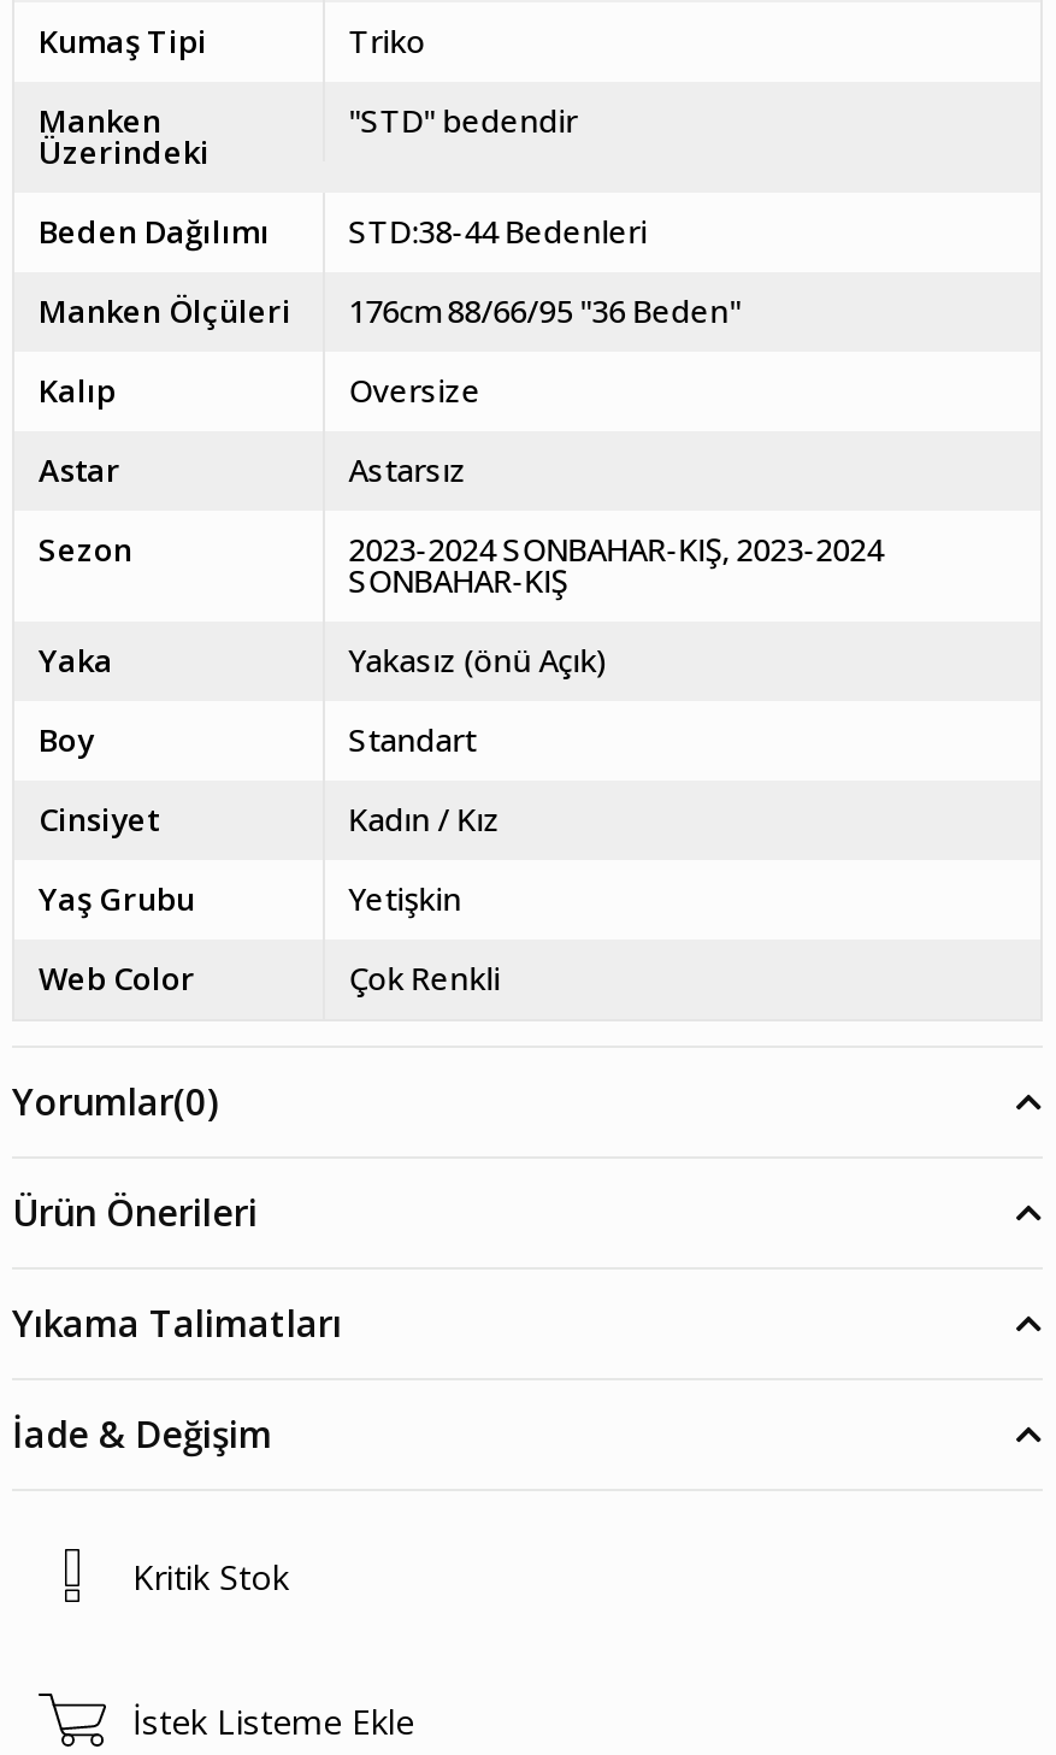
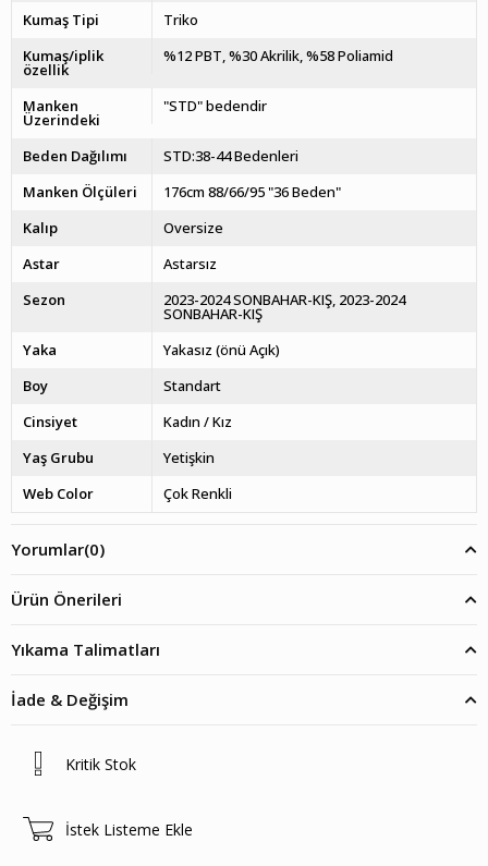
+ Kumaş/iplik
+ özellik

+ %12 PBT %30 Akrilik %58 Poliamid
